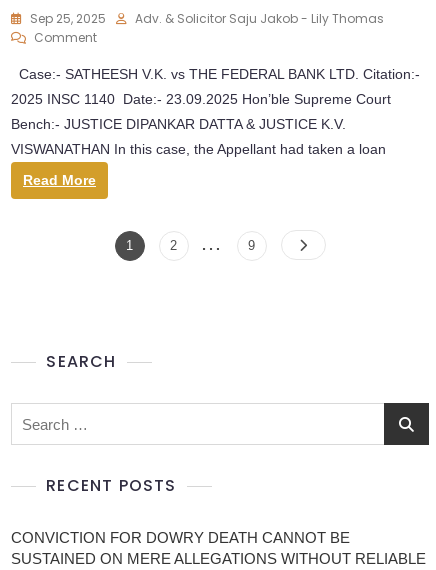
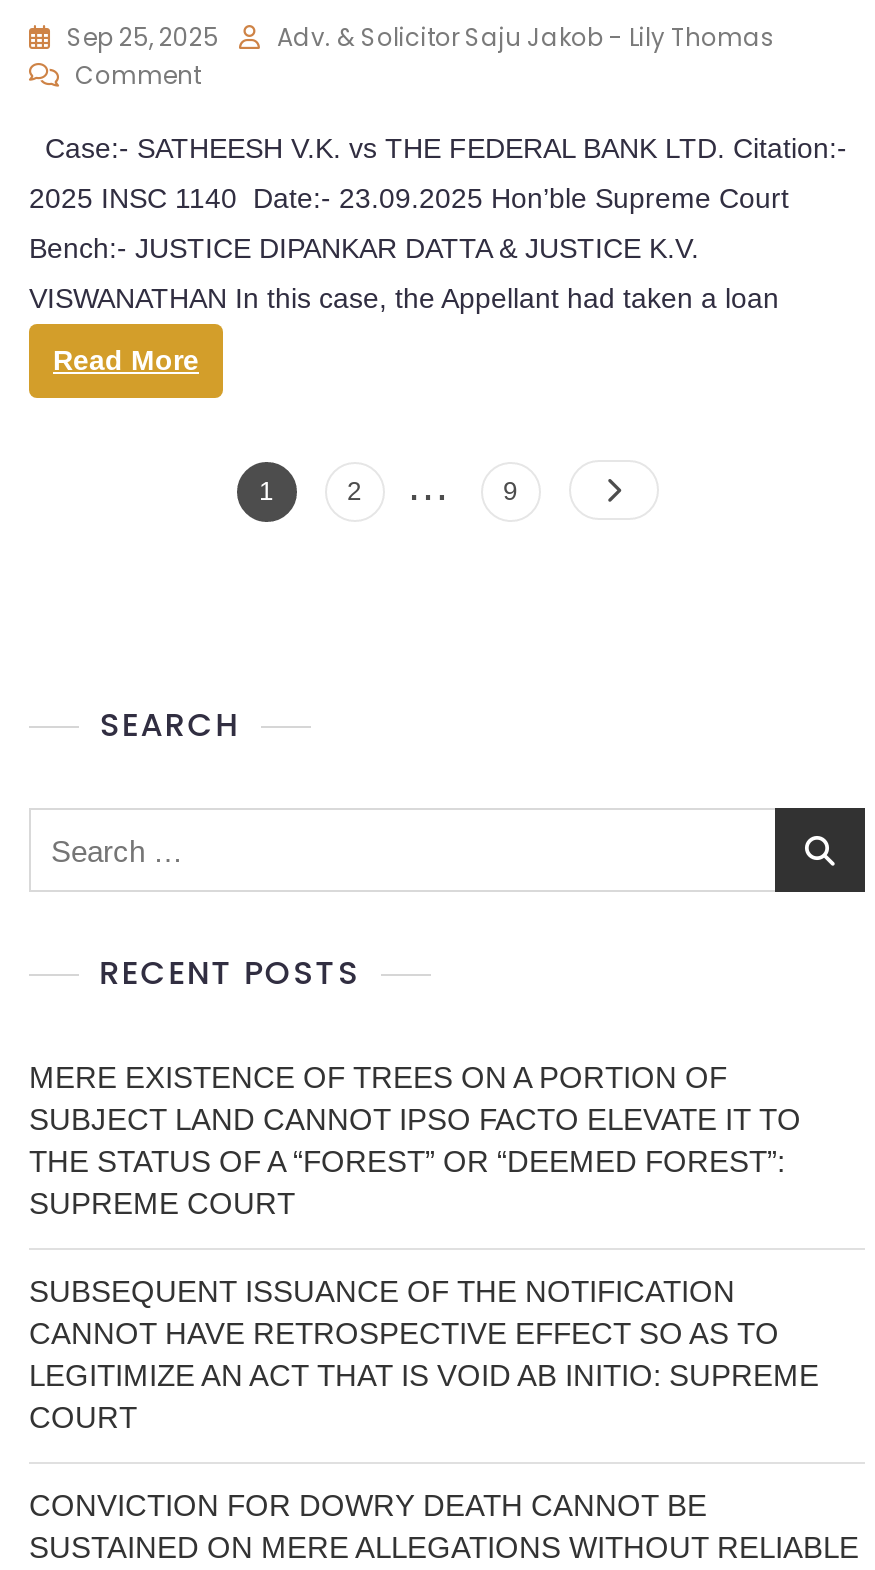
+ MERE EXISTENCE OF TREES ON A PORTION OF
+ SUBJECT LAND CANNOT IPSO FACTO ELEVATE IT TO
+ THE STATUS OF A “FOREST” OR “DEEMED FOREST”:
+ SUPREME COURT
+ SUBSEQUENT ISSUANCE OF THE NOTIFICATION
+ CANNOT HAVE RETROSPECTIVE EFFECT SO AS TO
+ LEGITIMIZE AN ACT THAT IS VOID AB INITIO: SUPREME
+ COURT
